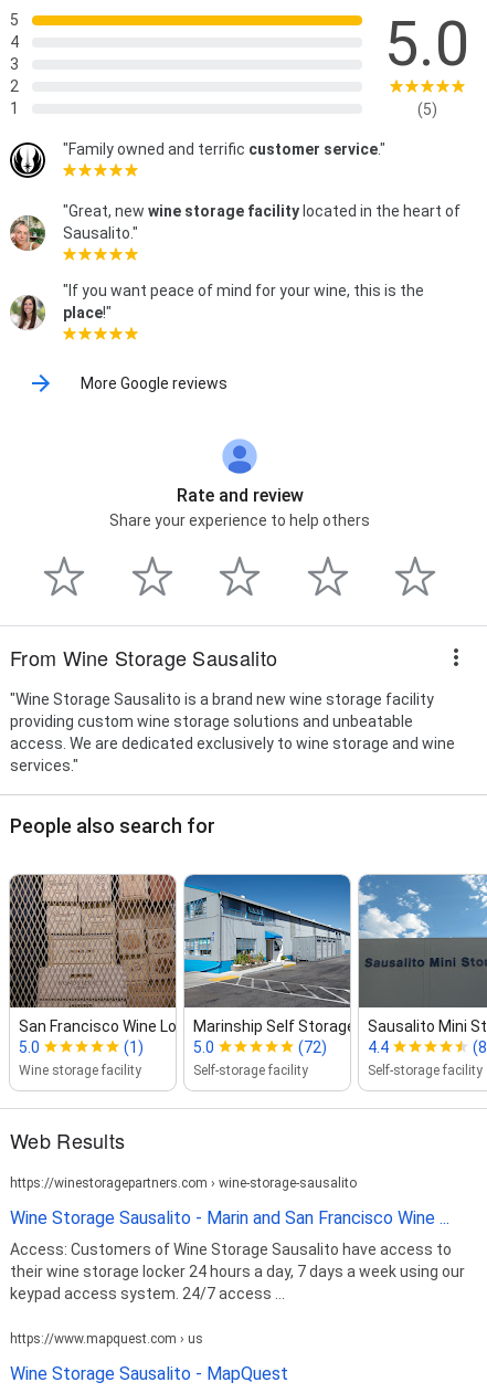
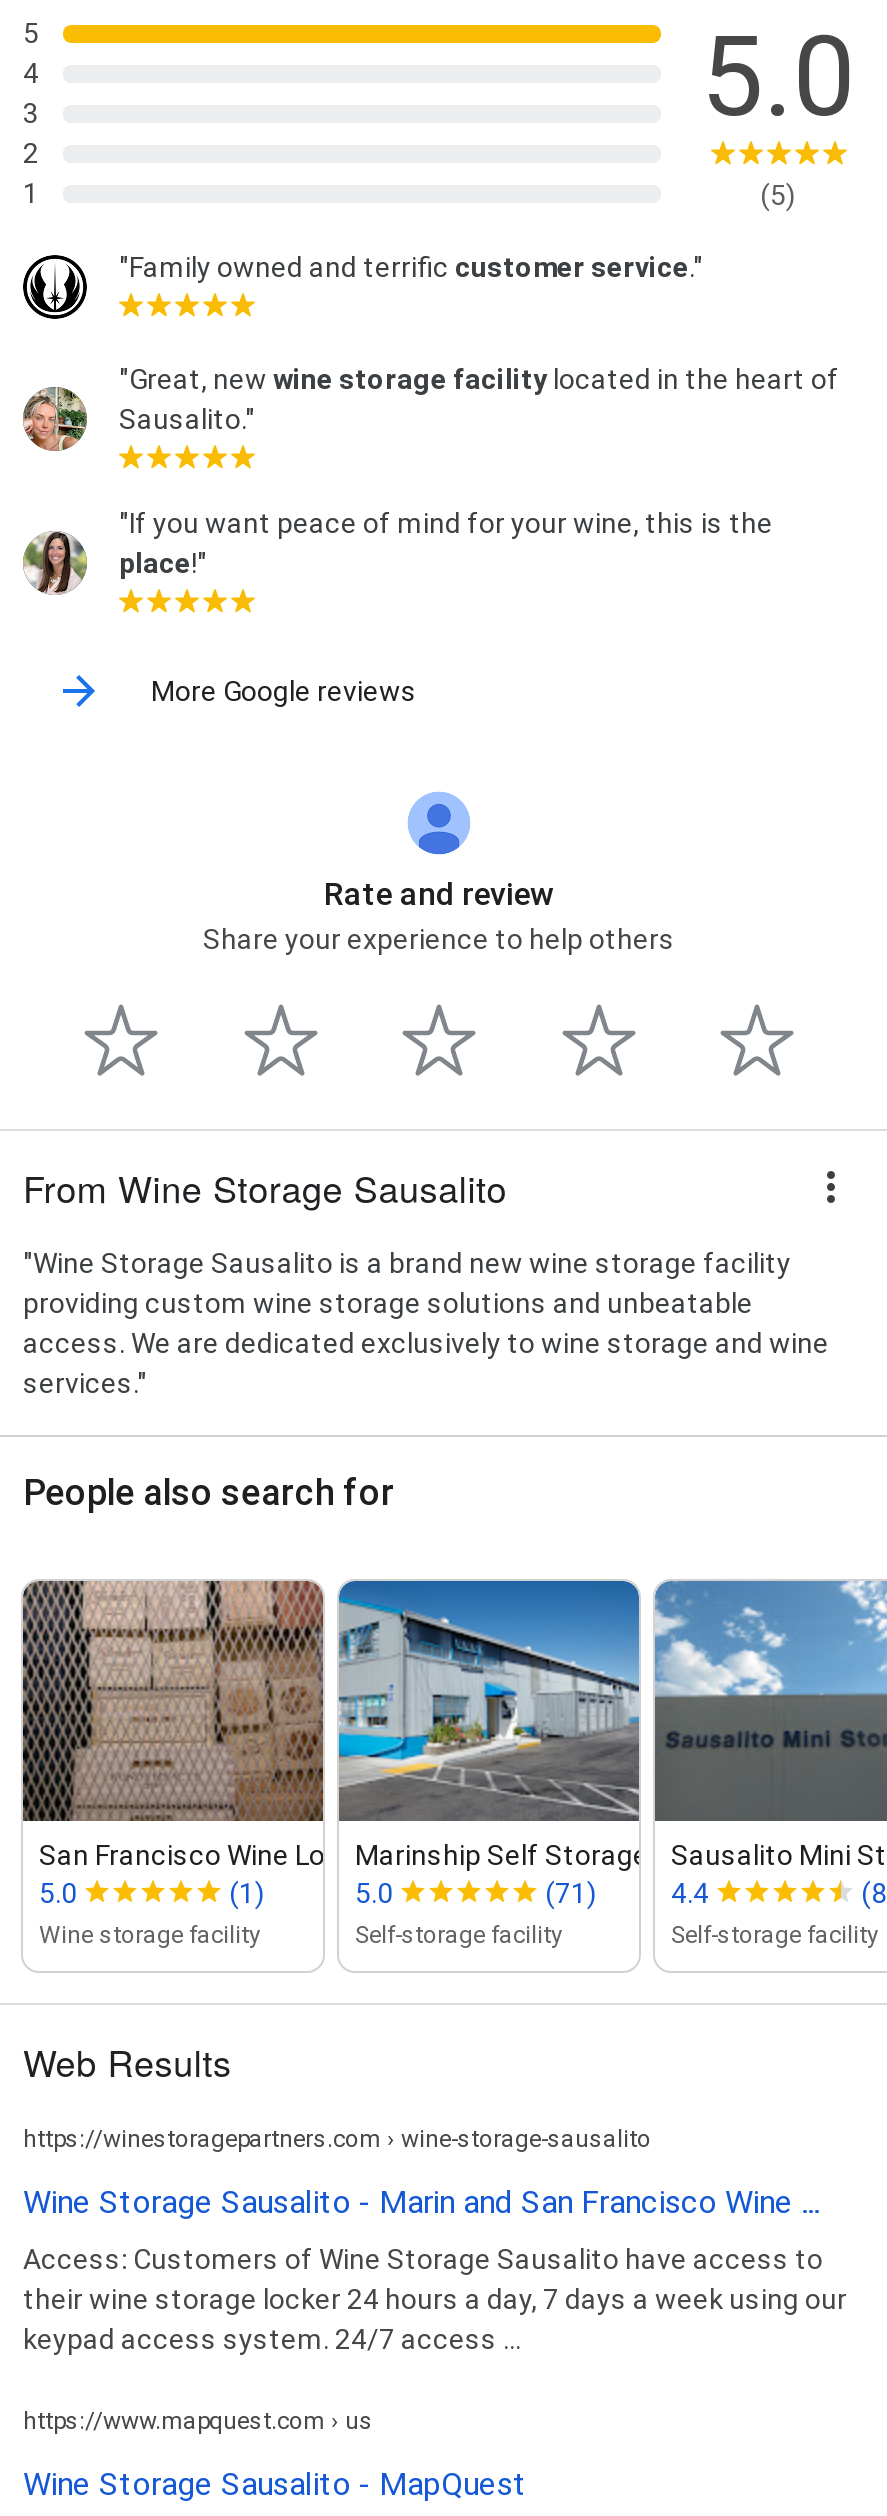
- (72)
+ (71)
